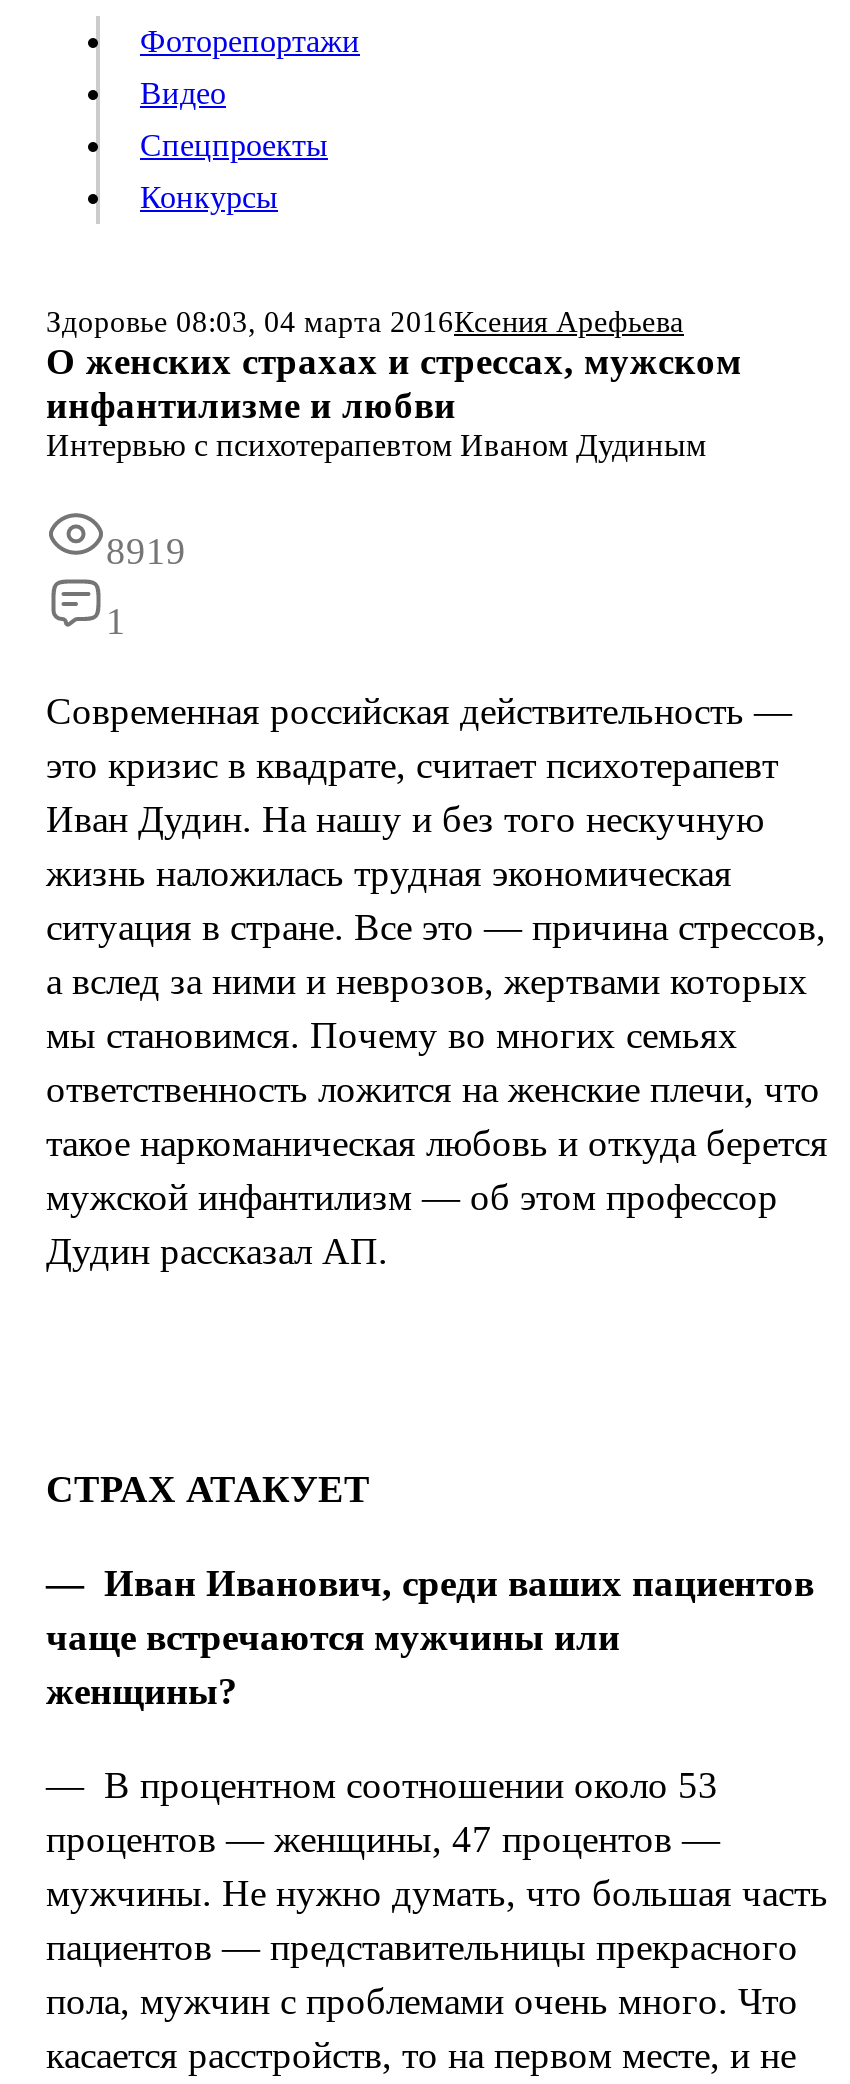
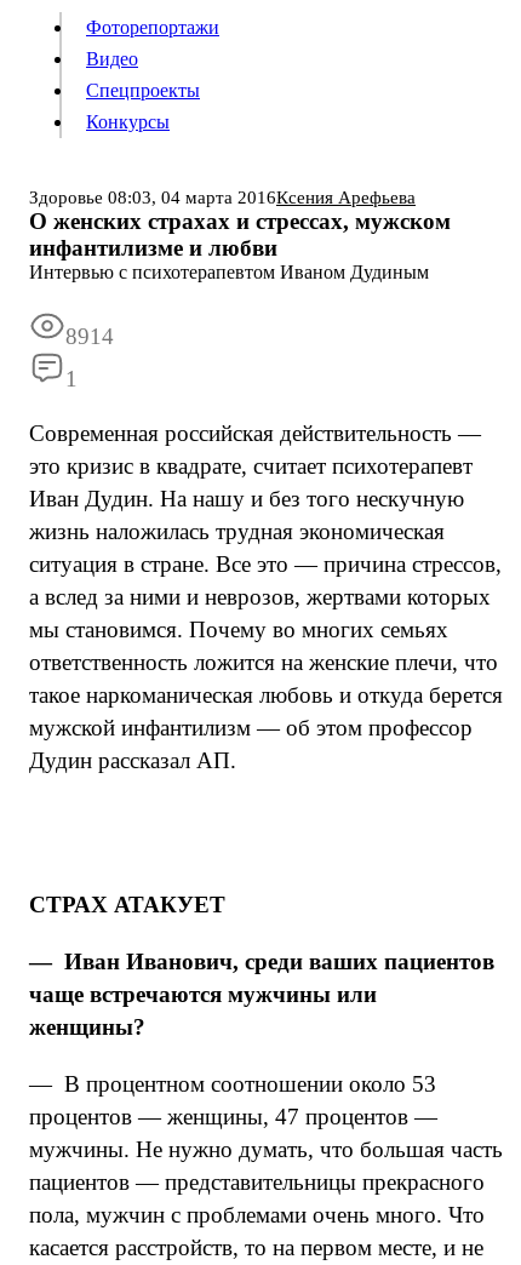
- 8919
+ 8914
